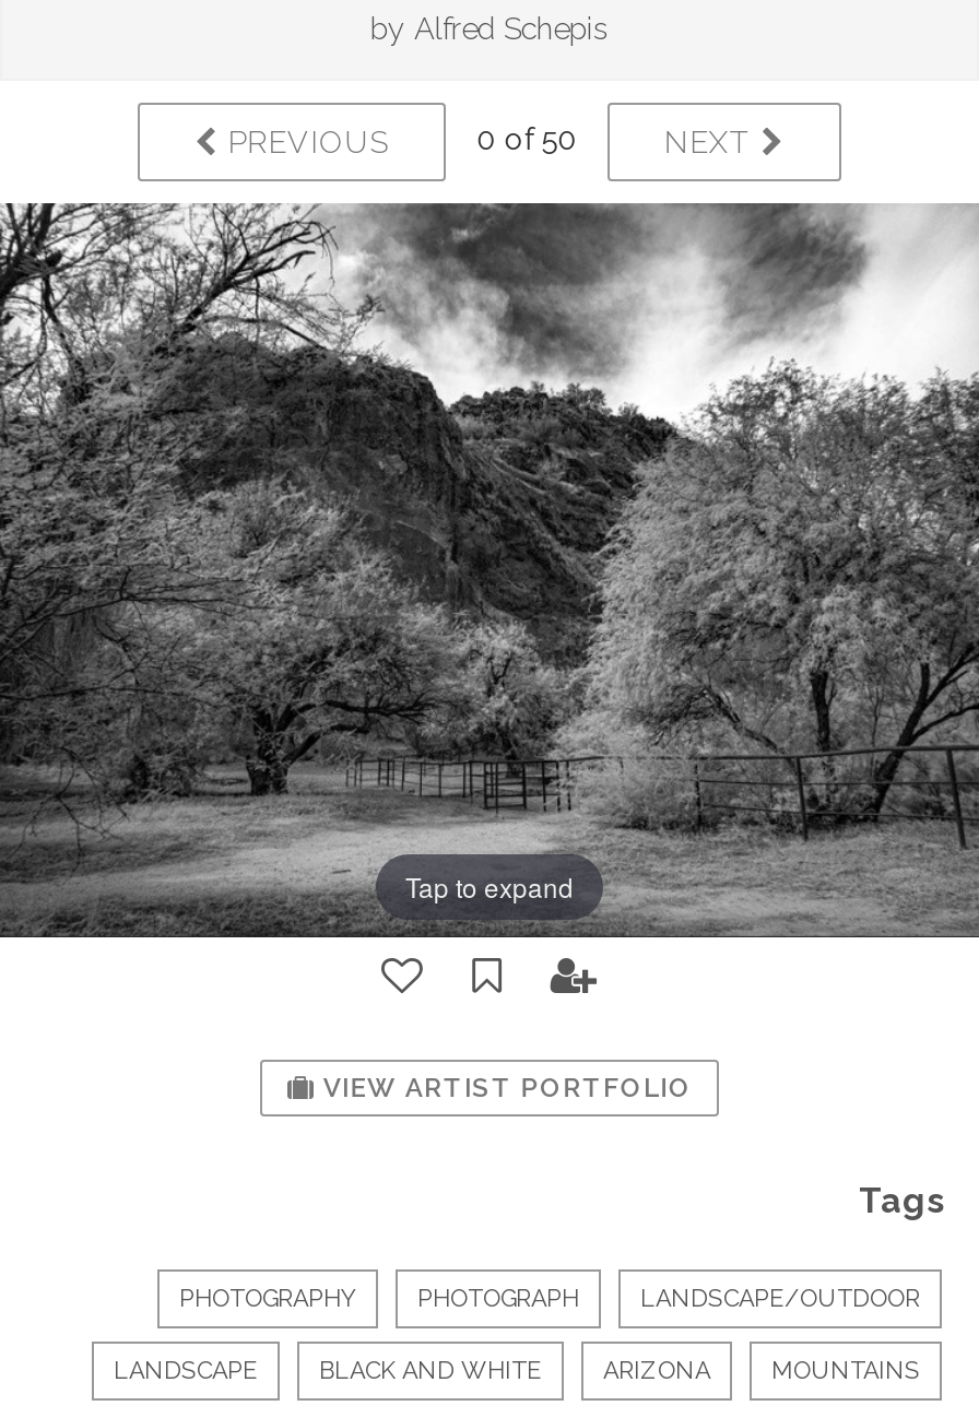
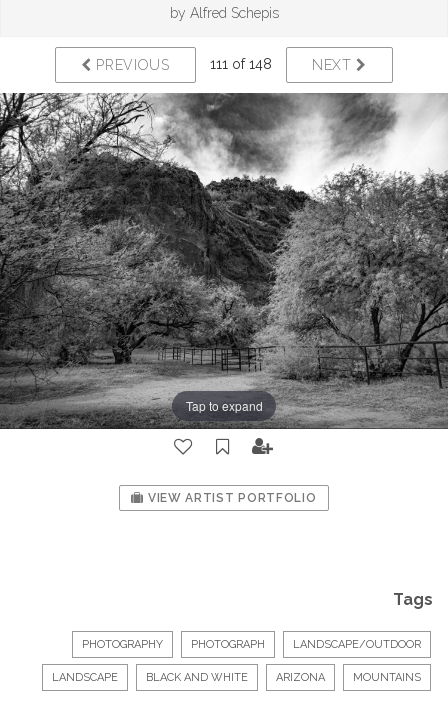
- 0 of 50
+ 111 of 148
